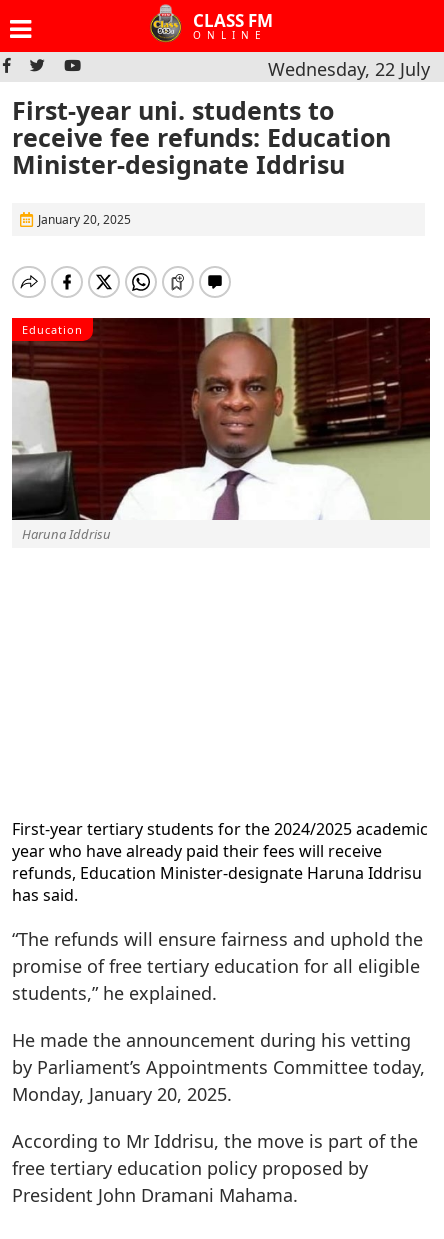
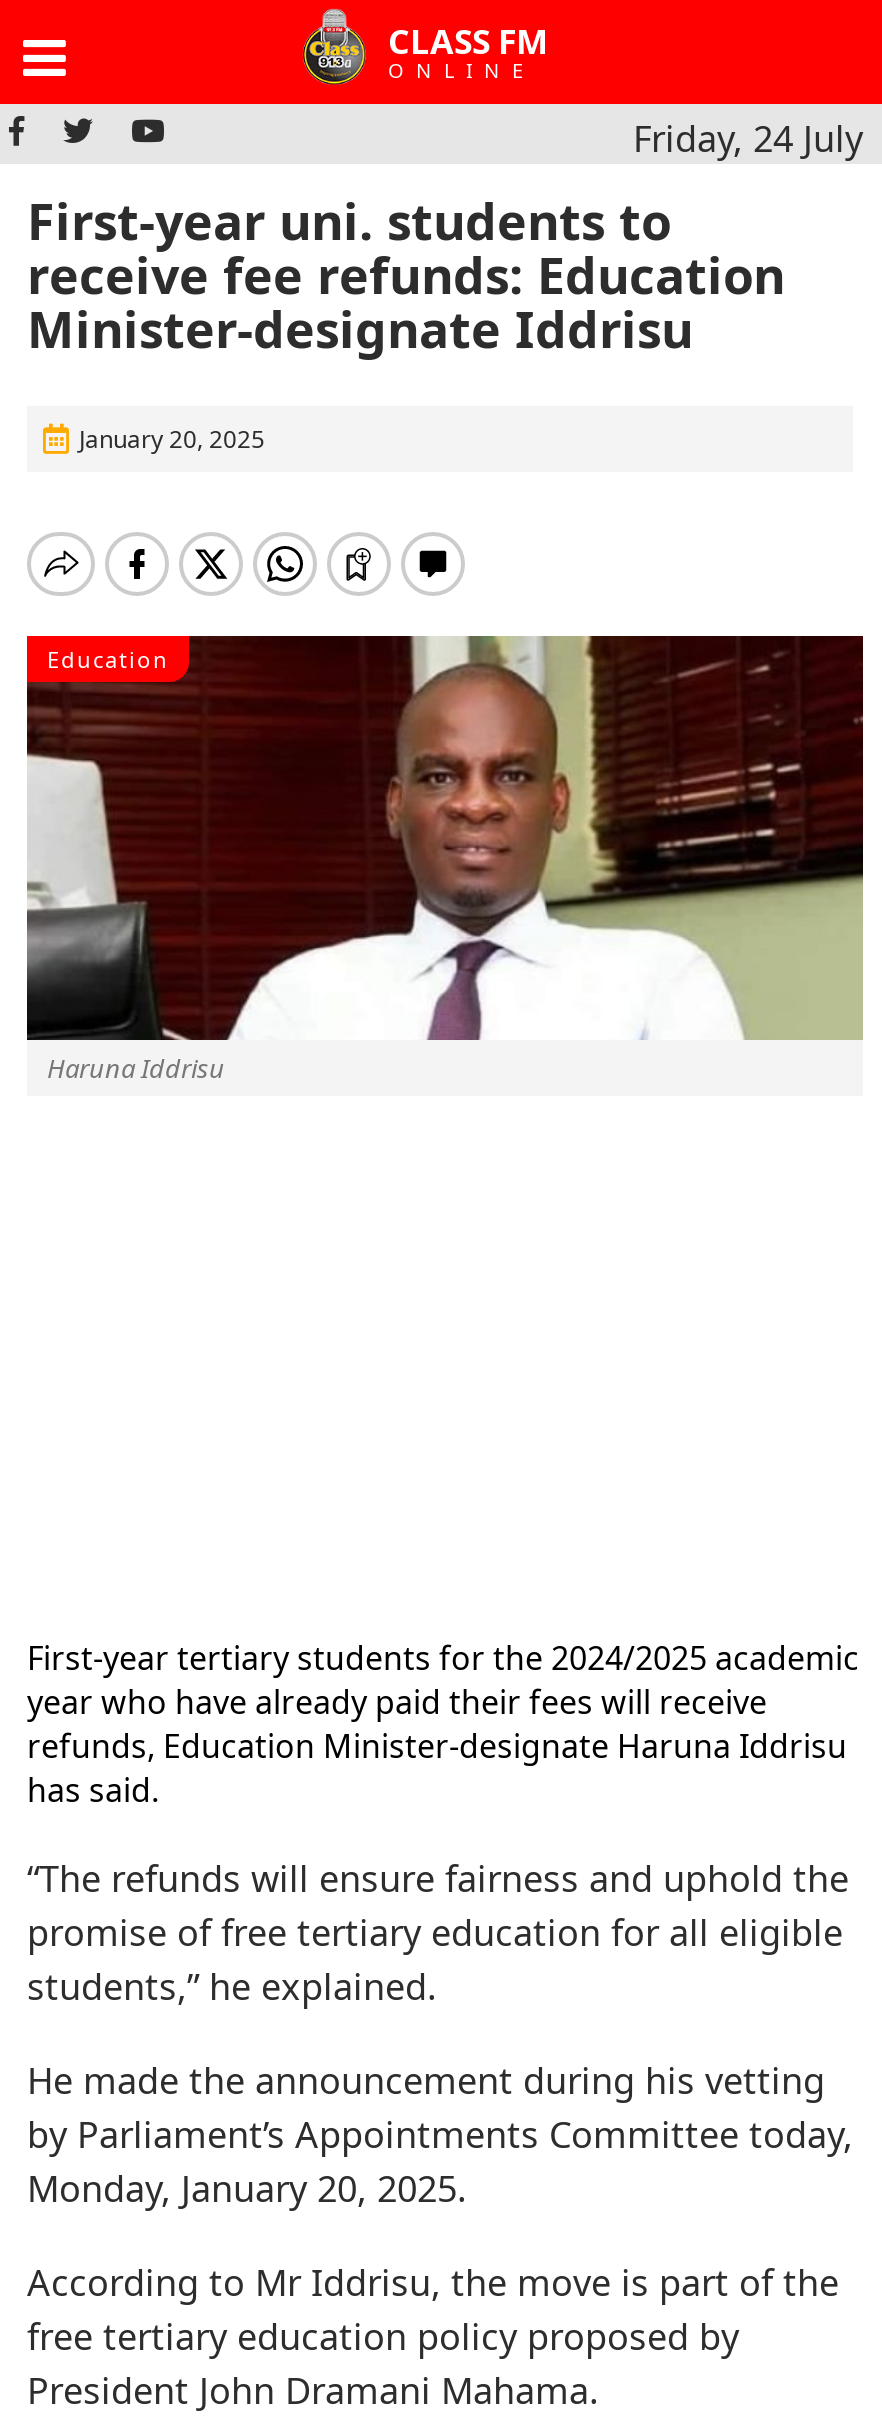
- Wednesday, 22 July
+ Friday, 24 July
